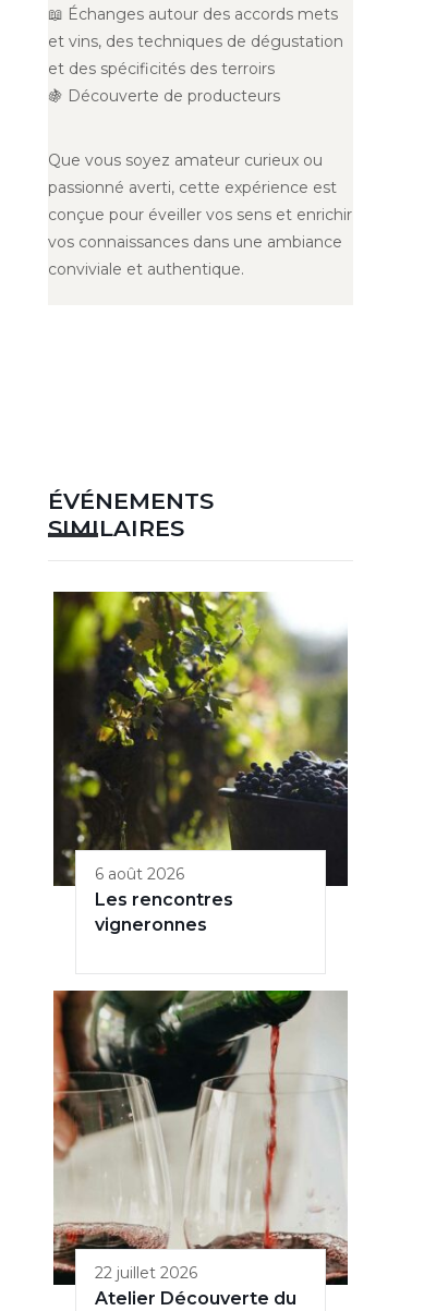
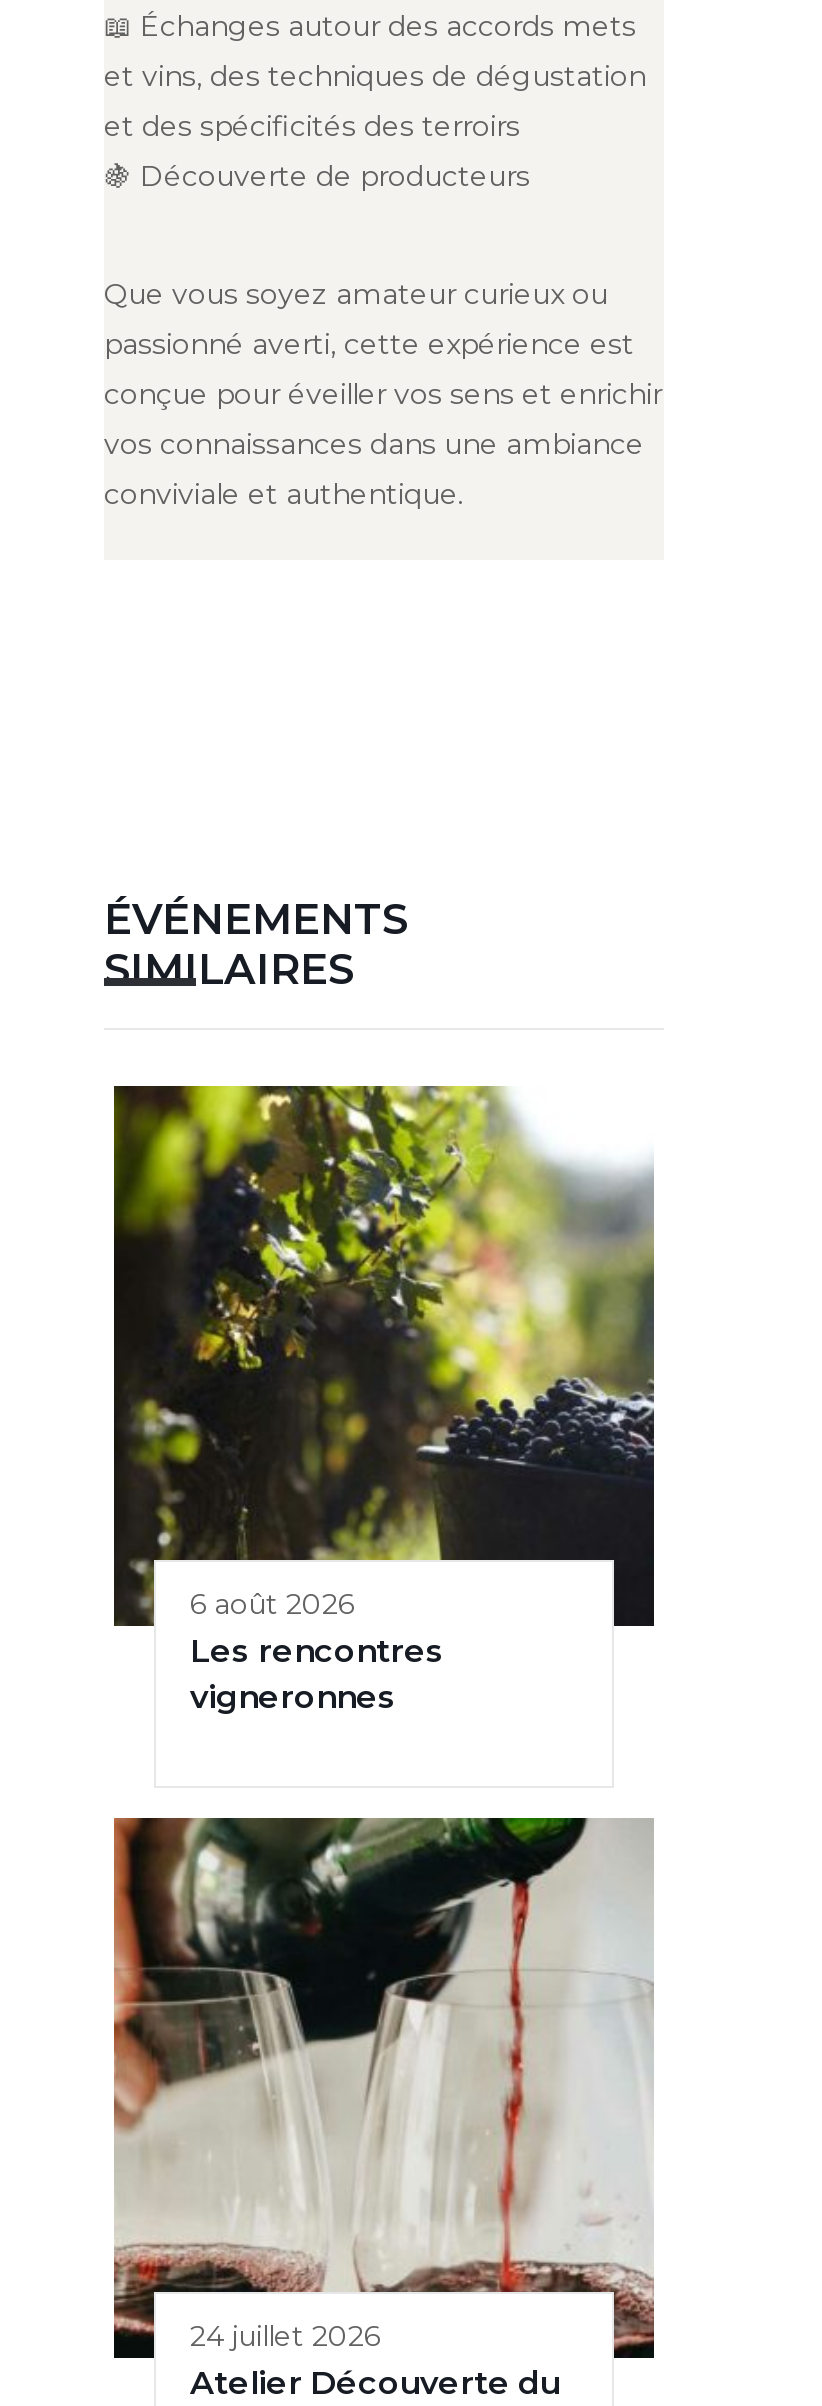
- 22 juillet 2026
+ 24 juillet 2026
